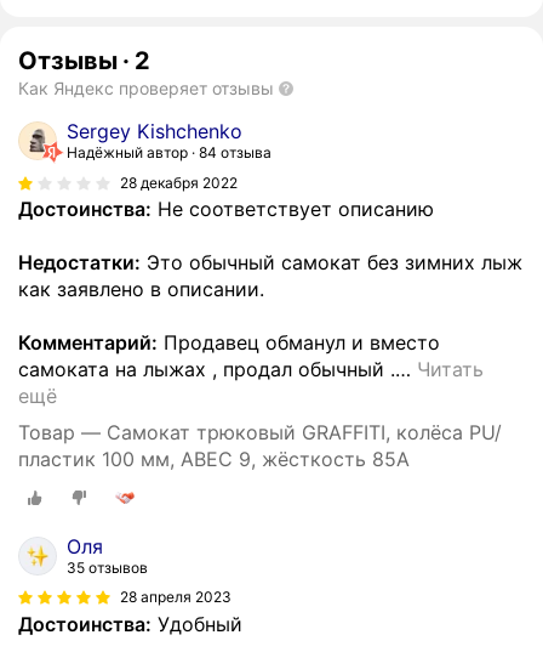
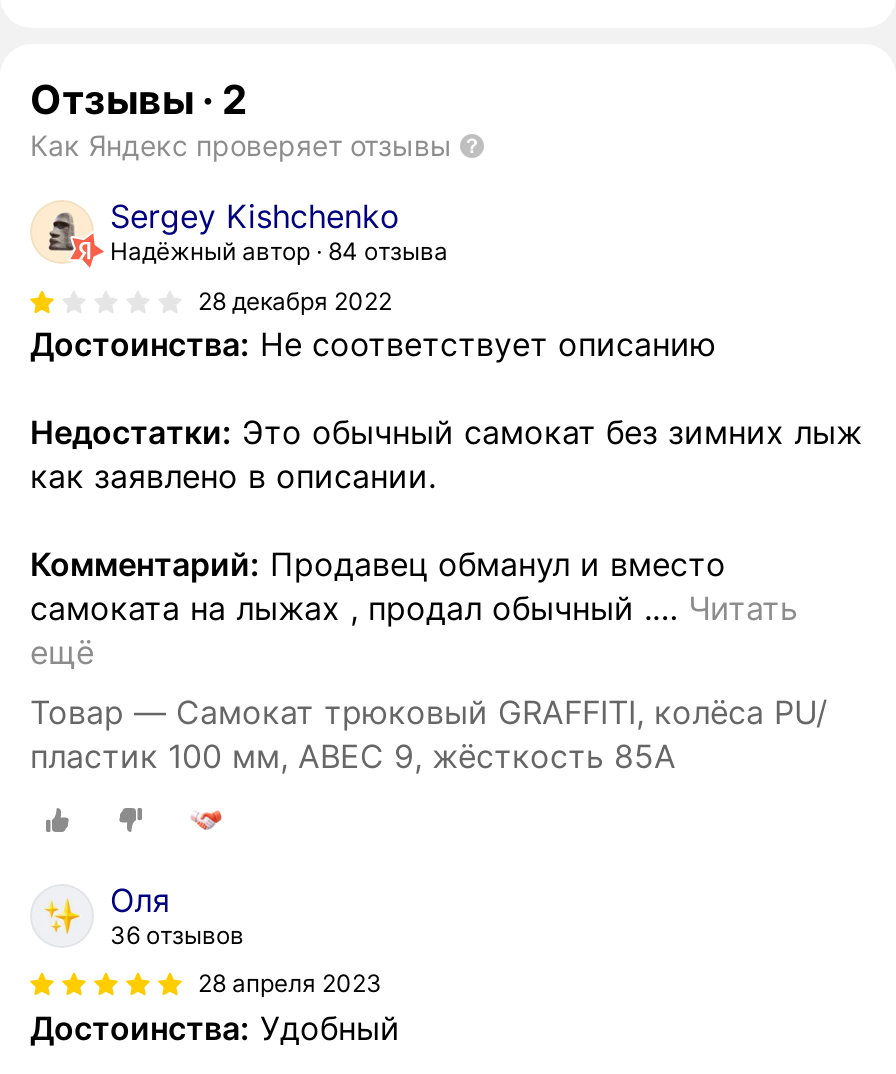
- 35 отзывов
+ 36 отзывов
